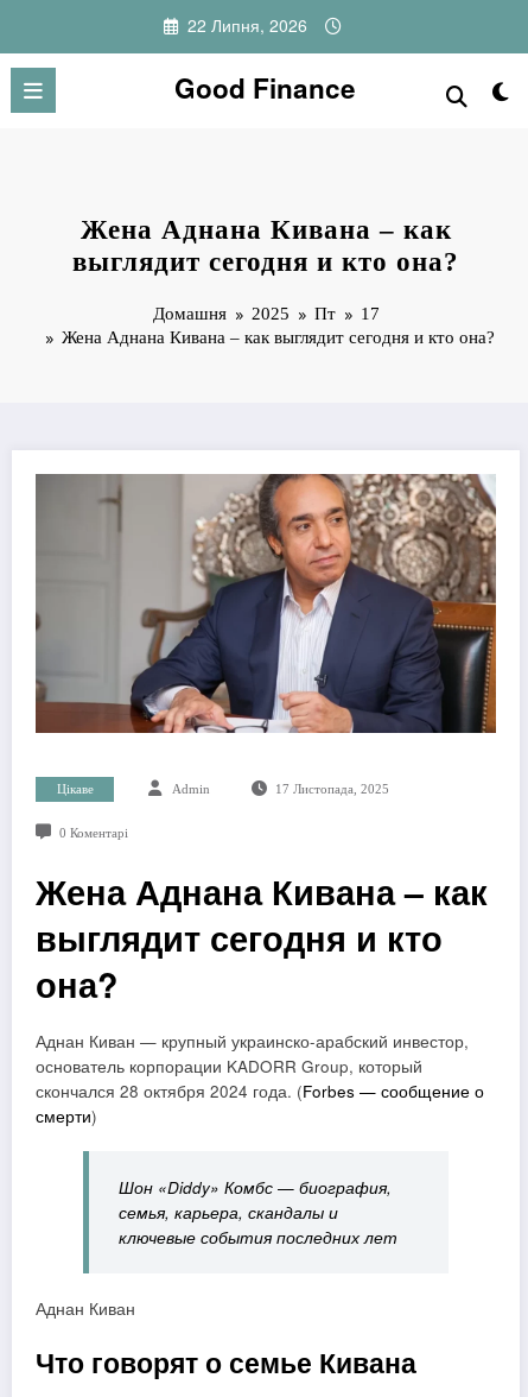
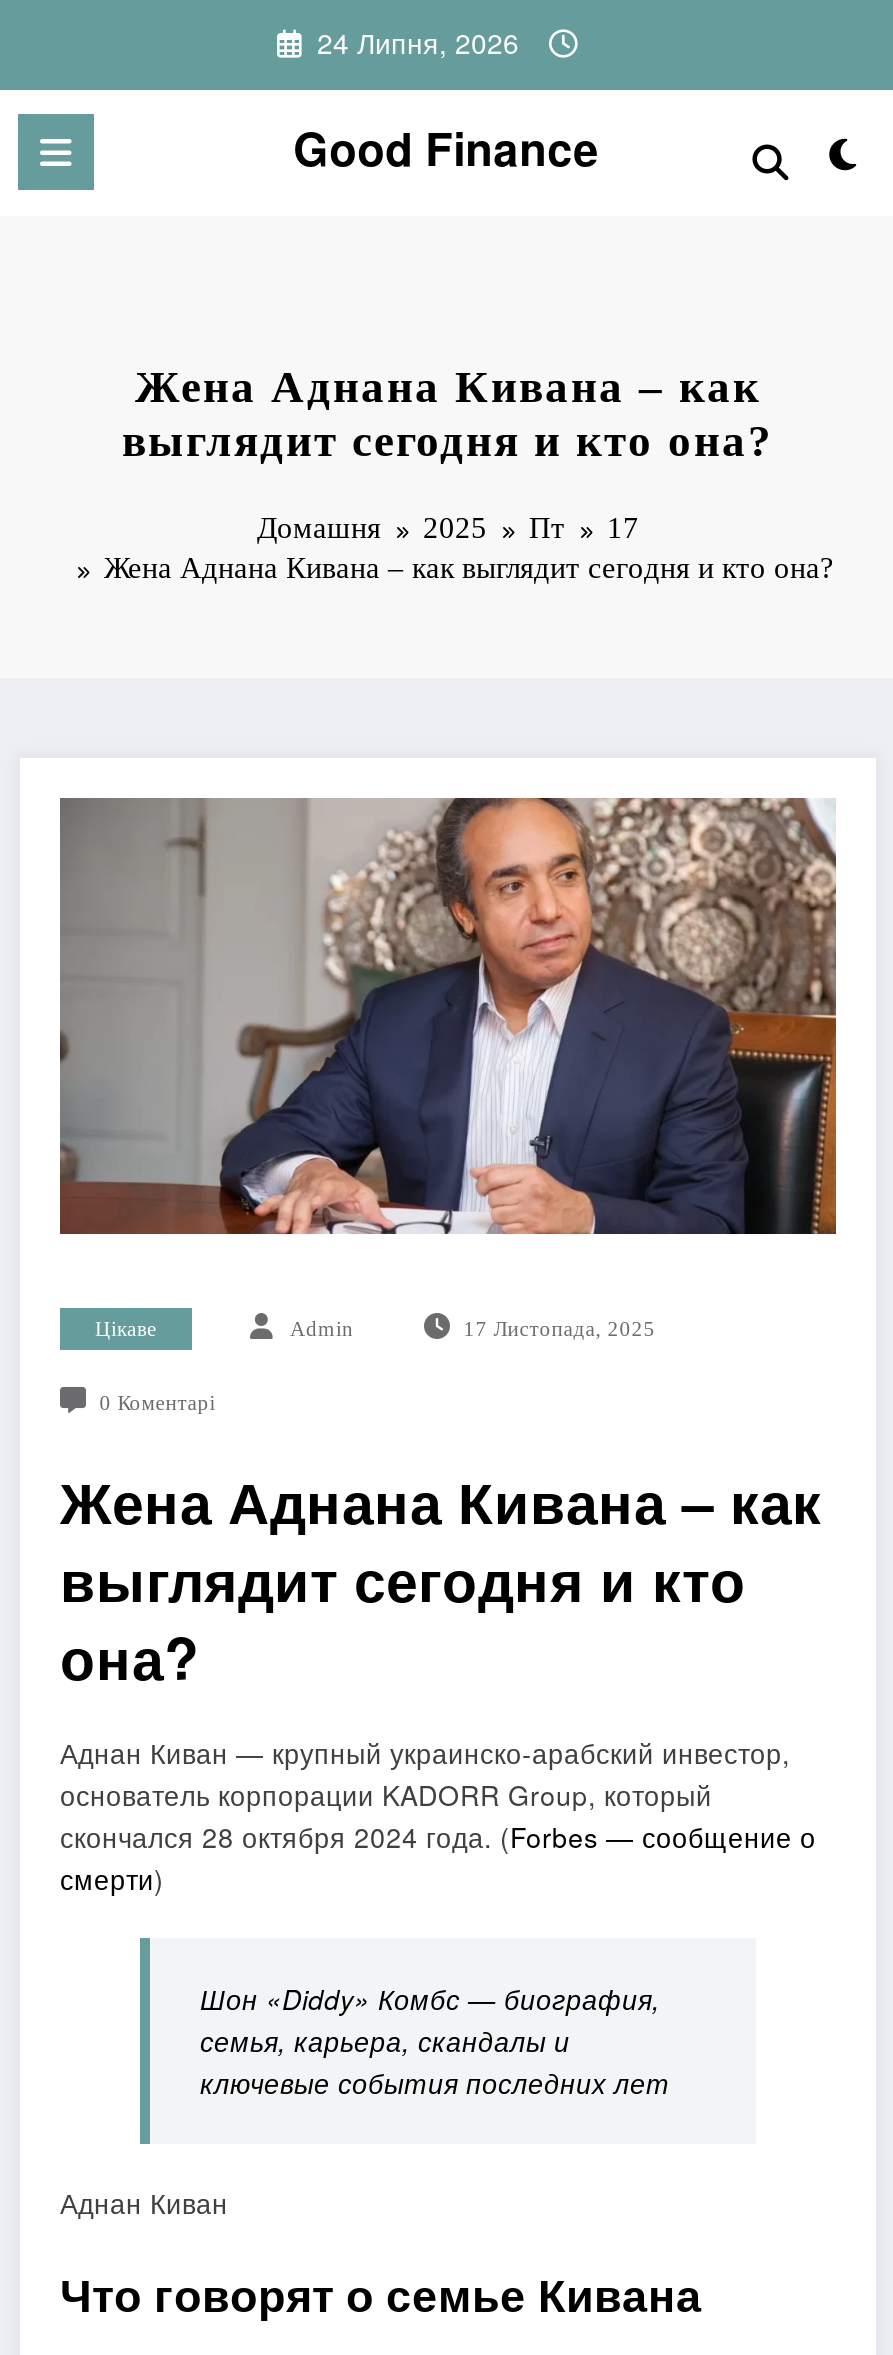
- 22 Липня, 2026
+ 24 Липня, 2026
